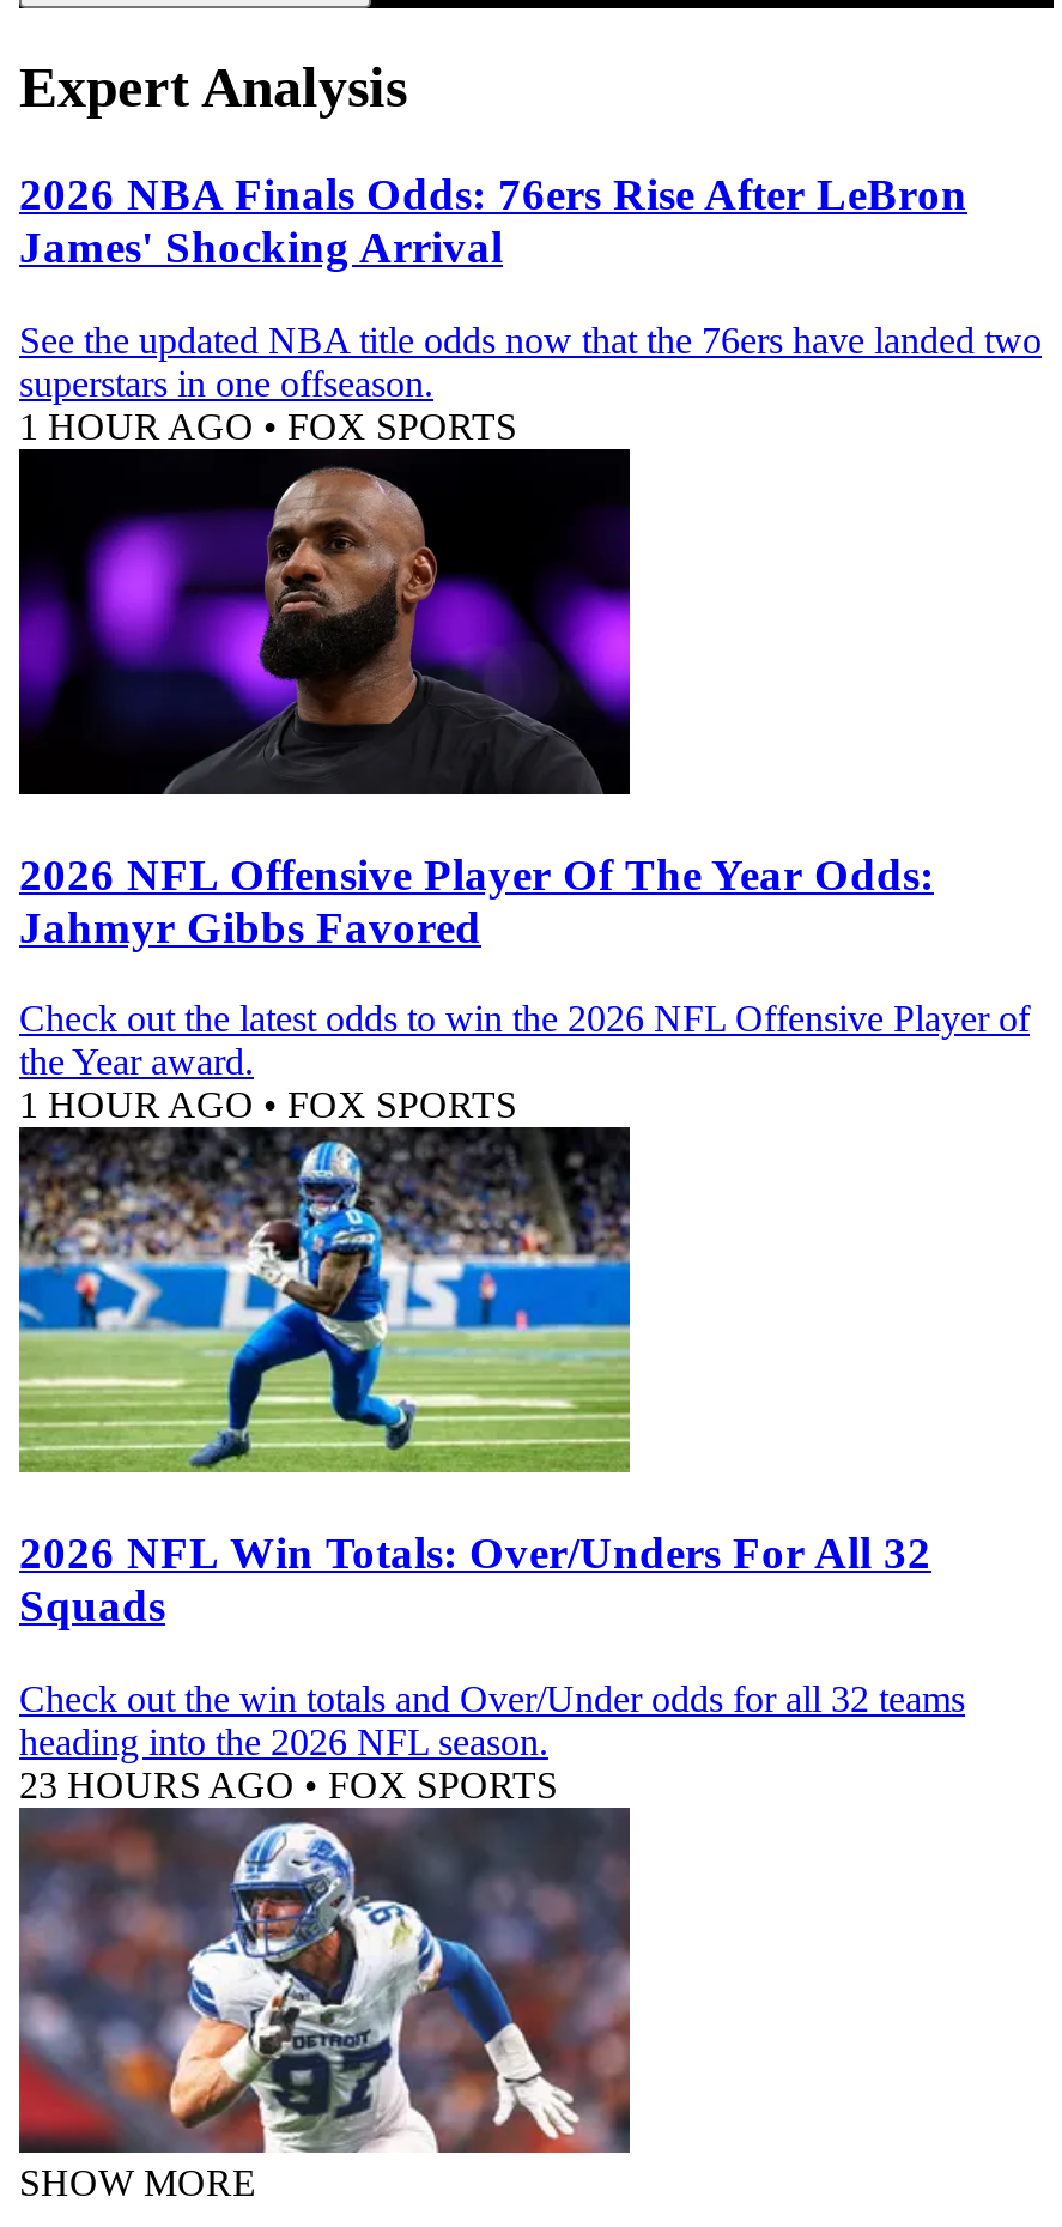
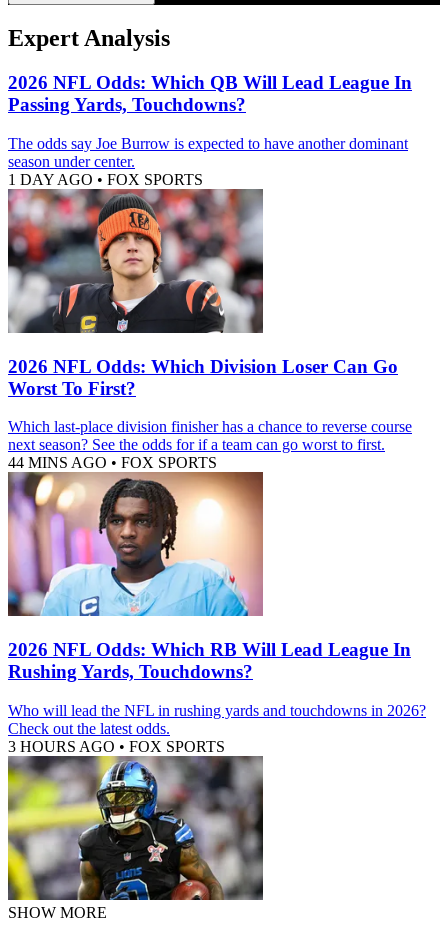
- 2026 NBA Finals Odds: 76ers Rise After LeBron
- James' Shocking Arrival
+ 2026 NFL Odds: Which QB Will Lead League In
+ Passing Yards, Touchdowns?

- See the updated NBA title odds now that the 76ers have landed two
- superstars in one offseason.
- 1 HOUR AGO • FOX SPORTS
+ The odds say Joe Burrow is expected to have another dominant
+ season under center.
+ 1 DAY AGO • FOX SPORTS

- [image]
- 2026 NFL Offensive Player Of The Year Odds:
- Jahmyr Gibbs Favored
+ [image]
+ 2026 NFL Odds: Which Division Loser Can Go
+ Worst To First?

- [image]
- Check out the latest odds to win the 2026 NFL Offensive Player of
- the Year award.
- 1 HOUR AGO • FOX SPORTS
+ [image]
+ Which last-place division finisher has a chance to reverse course
+ next season? See the odds for if a team can go worst to first.
+ 44 MINS AGO • FOX SPORTS

- 2026 NFL Win Totals: Over/Unders For All 32
- Squads
+ 2026 NFL Odds: Which RB Will Lead League In
+ Rushing Yards, Touchdowns?

- Check out the win totals and Over/Under odds for all 32 teams
- heading into the 2026 NFL season.
- 23 HOURS AGO • FOX SPORTS
+ Who will lead the NFL in rushing yards and touchdowns in 2026?
+ Check out the latest odds.
+ 3 HOURS AGO • FOX SPORTS

- [image]
+ [image]
